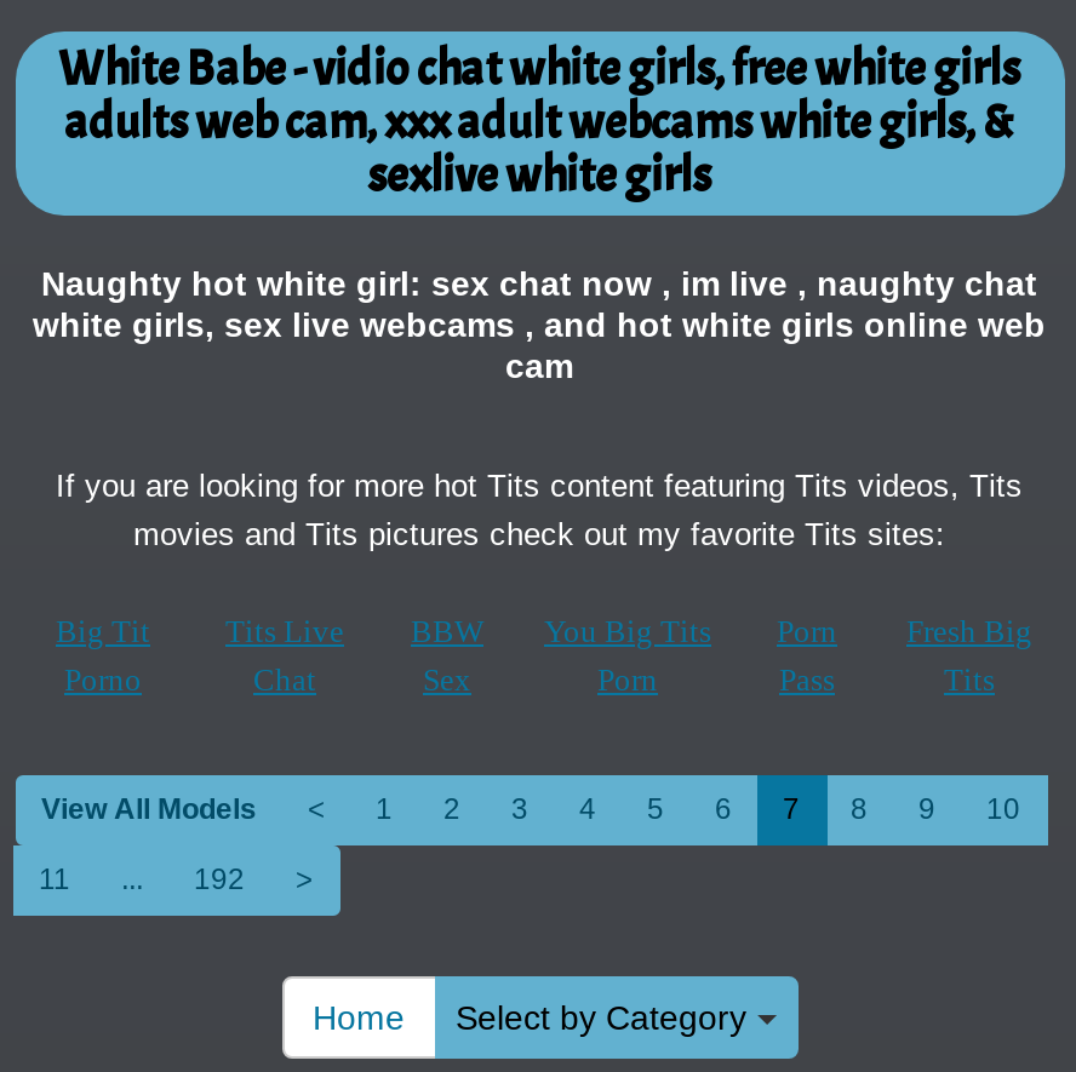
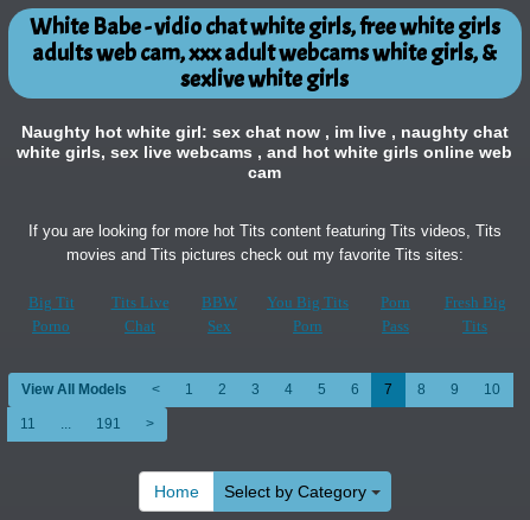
- 192
+ 191
